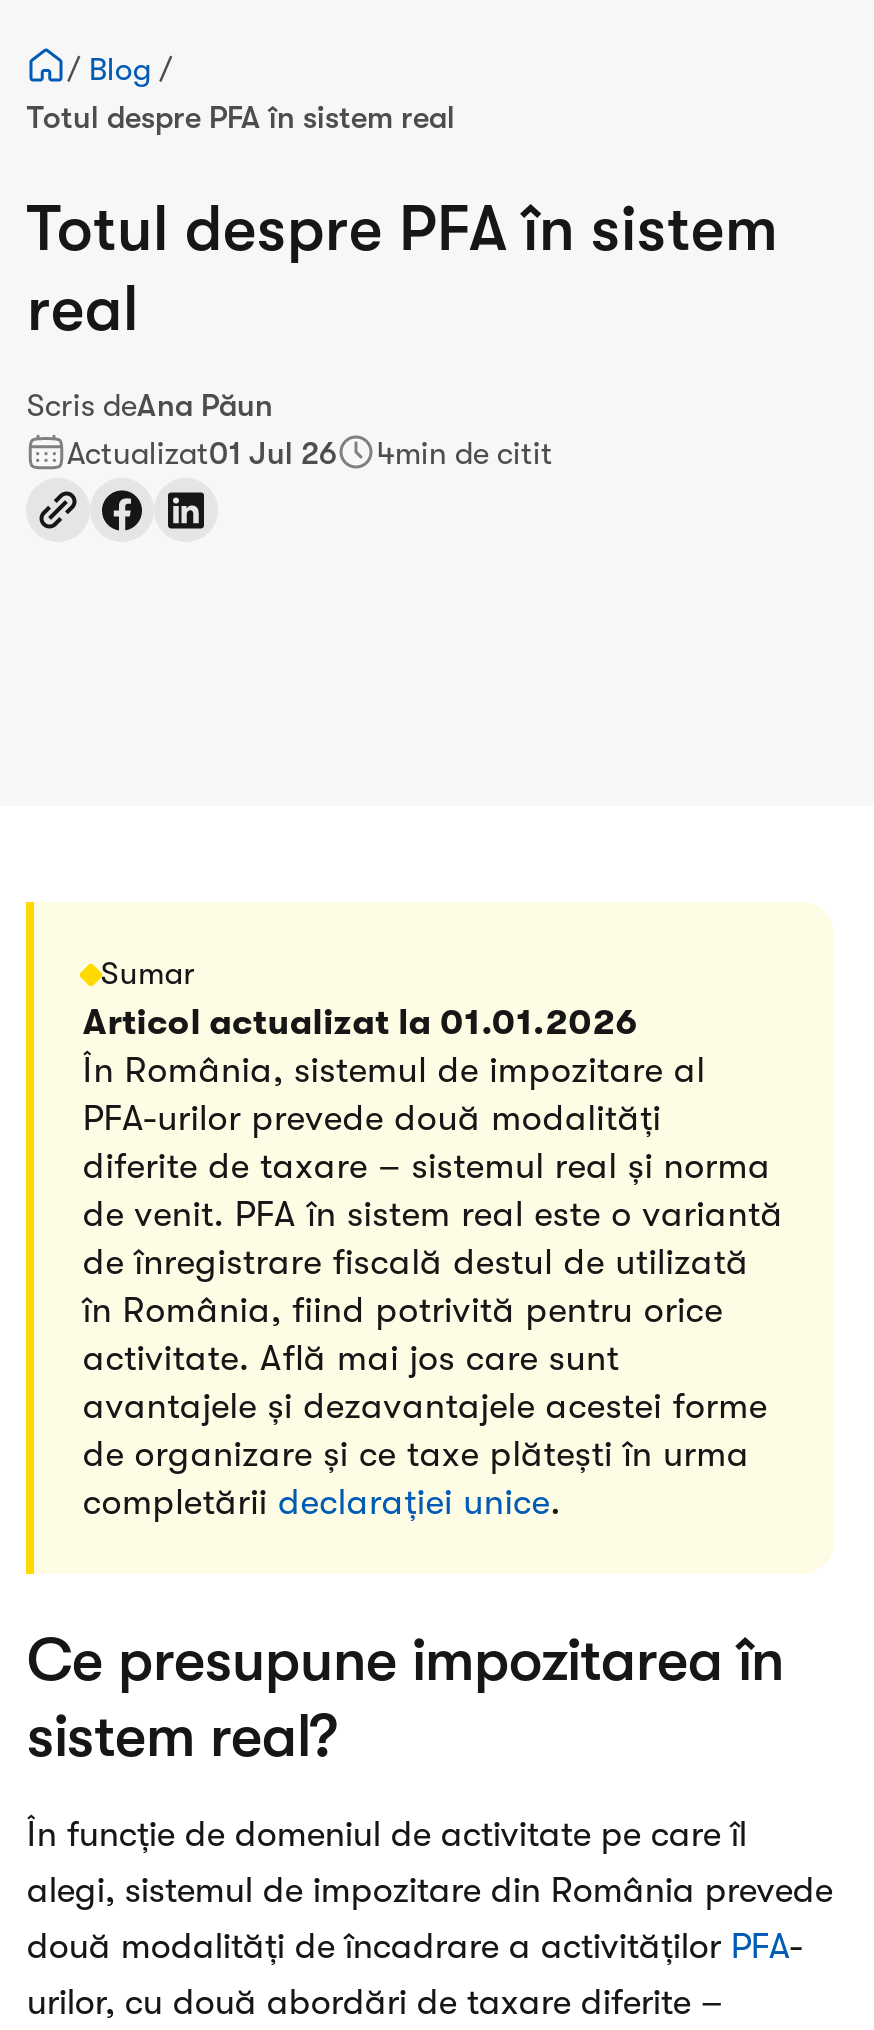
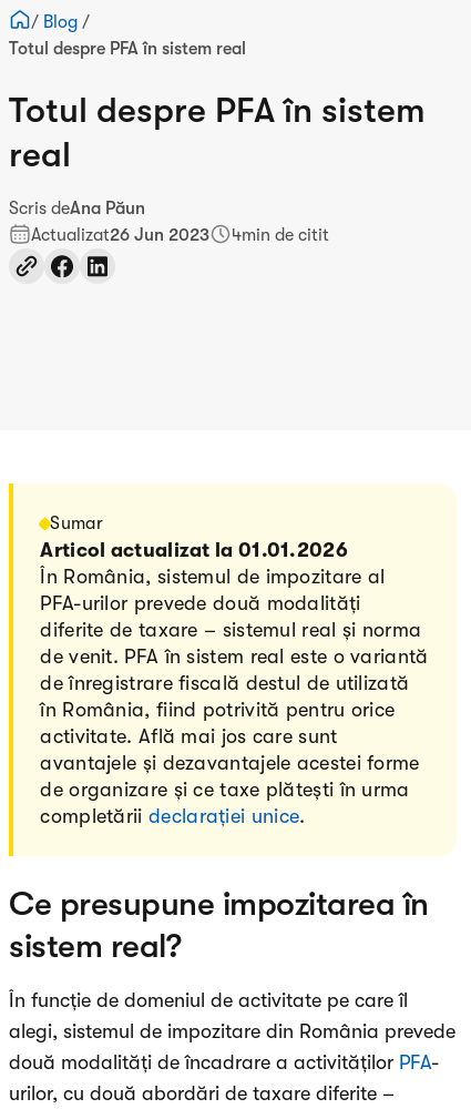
- Actualizat01 Jul 26
+ Actualizat26 Jun 2023
